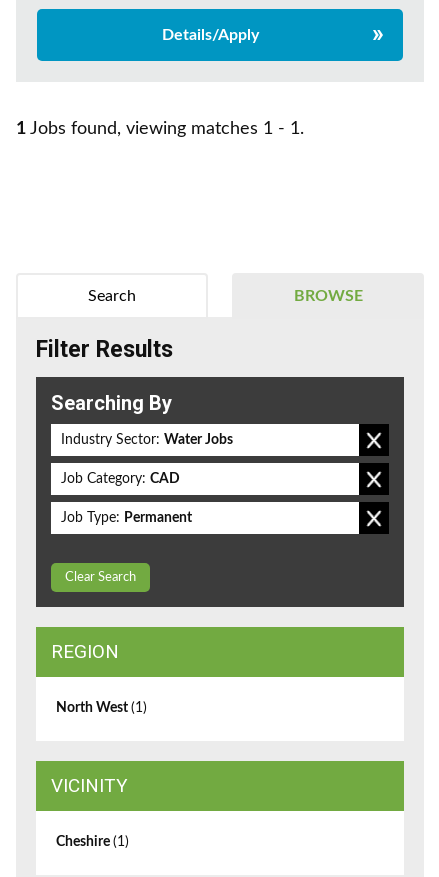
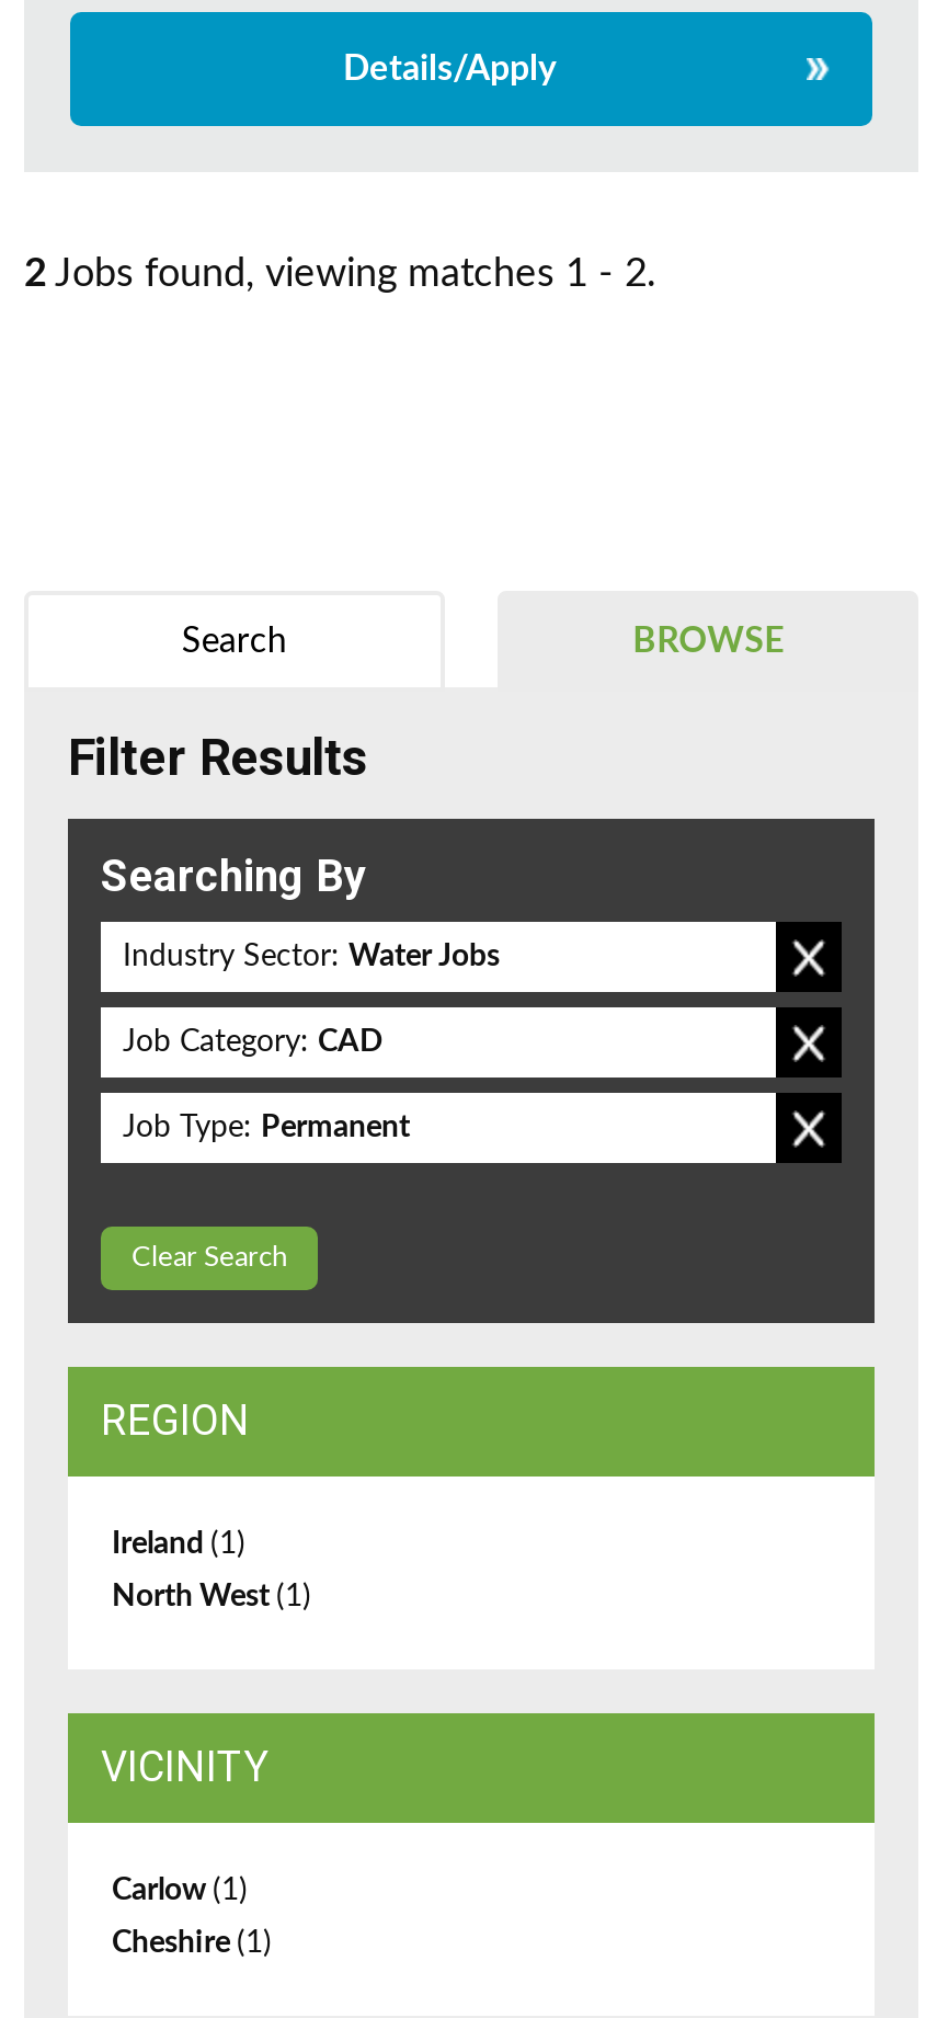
- 1 Jobs found, viewing matches 1 - 1.
+ 2 Jobs found, viewing matches 1 - 2.

+ Ireland (1)

+ Carlow (1)
